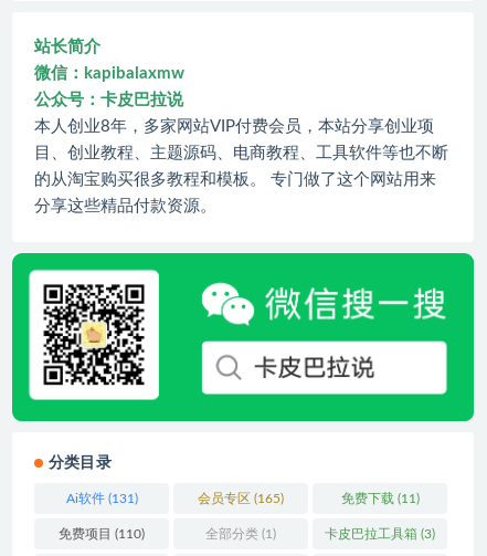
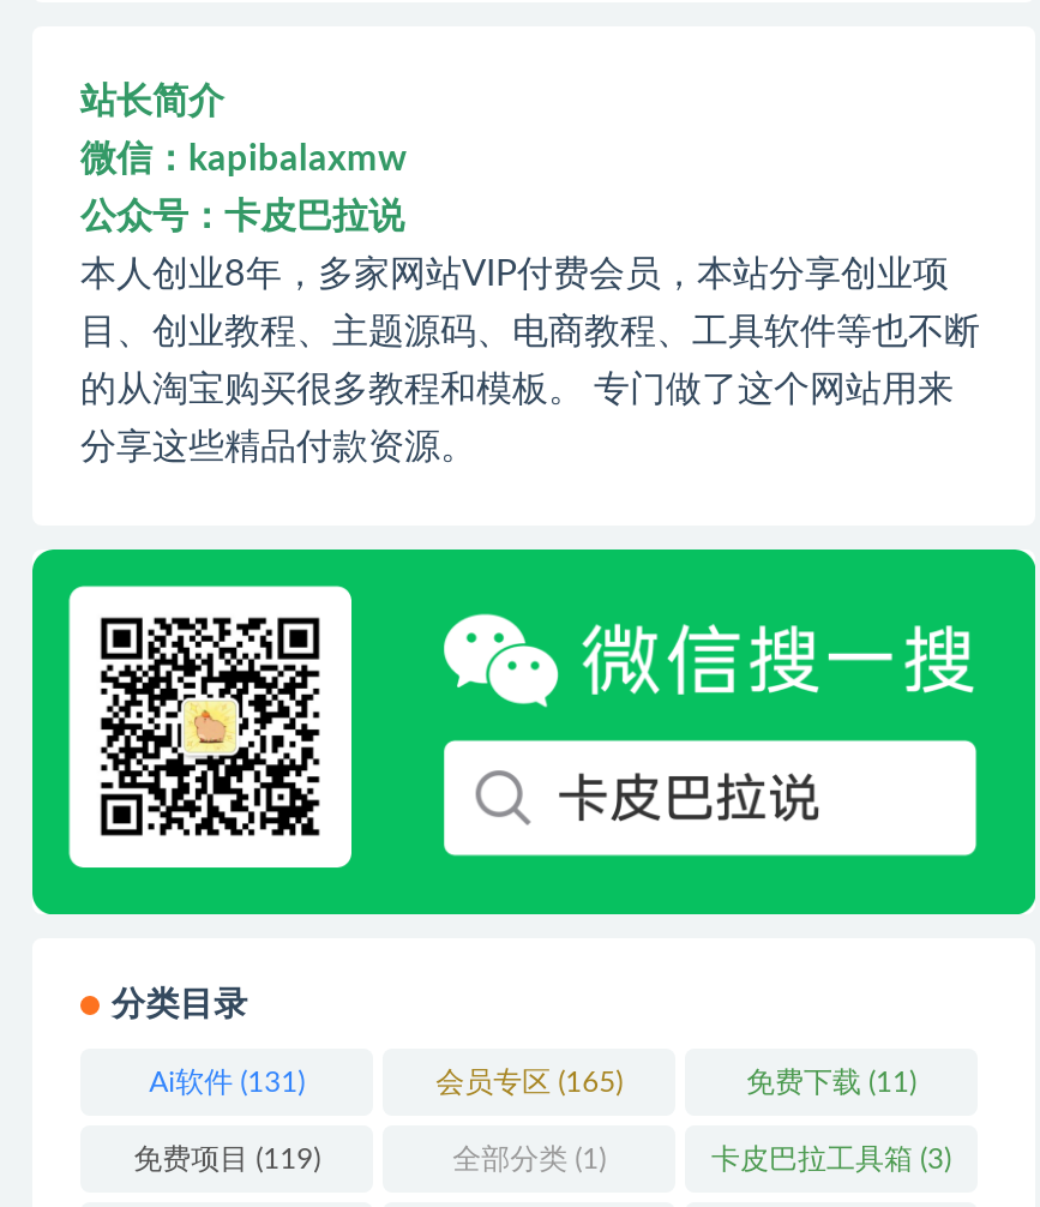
- 免费项目(110)
+ 免费项目(119)
